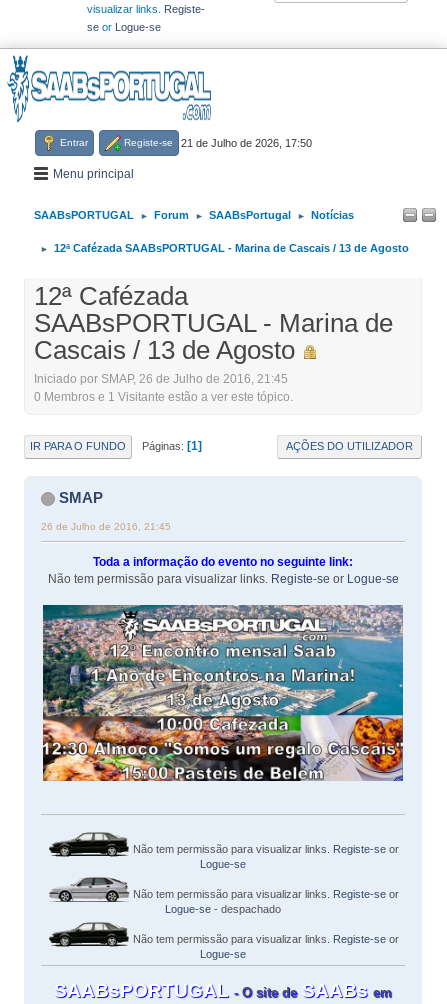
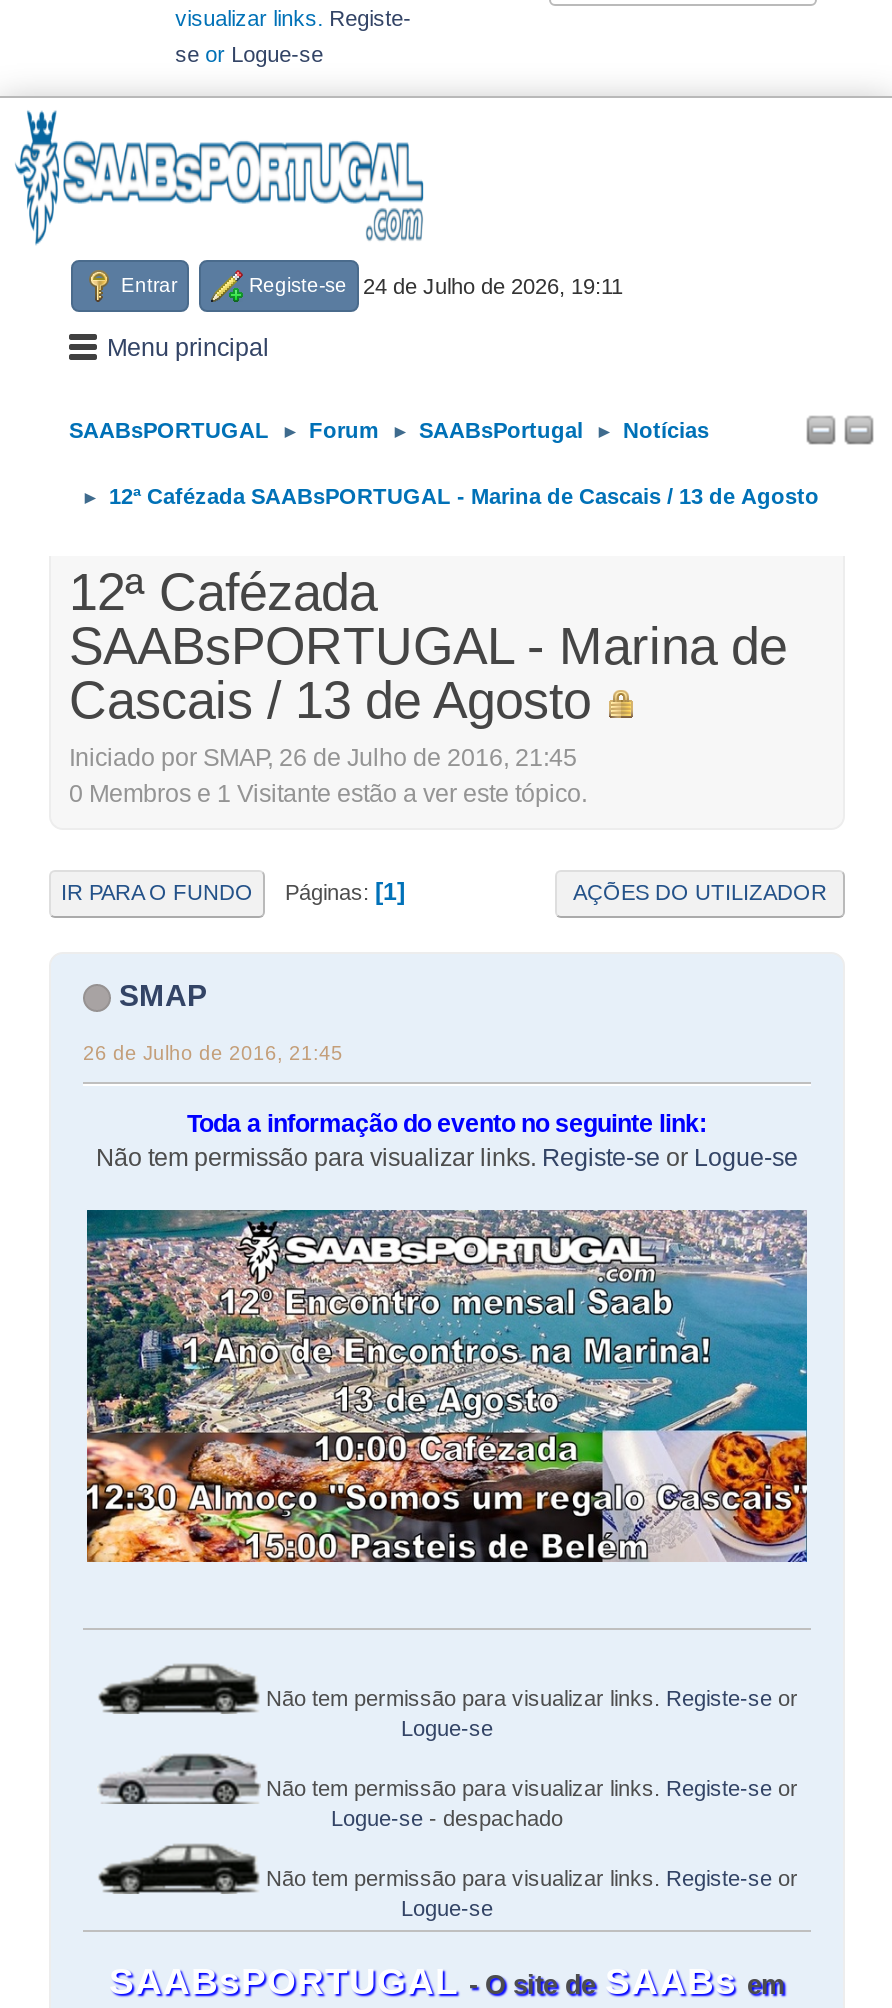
- Registe-se 21 de Julho de 2026, 17:50
+ Registe-se 24 de Julho de 2026, 19:11
